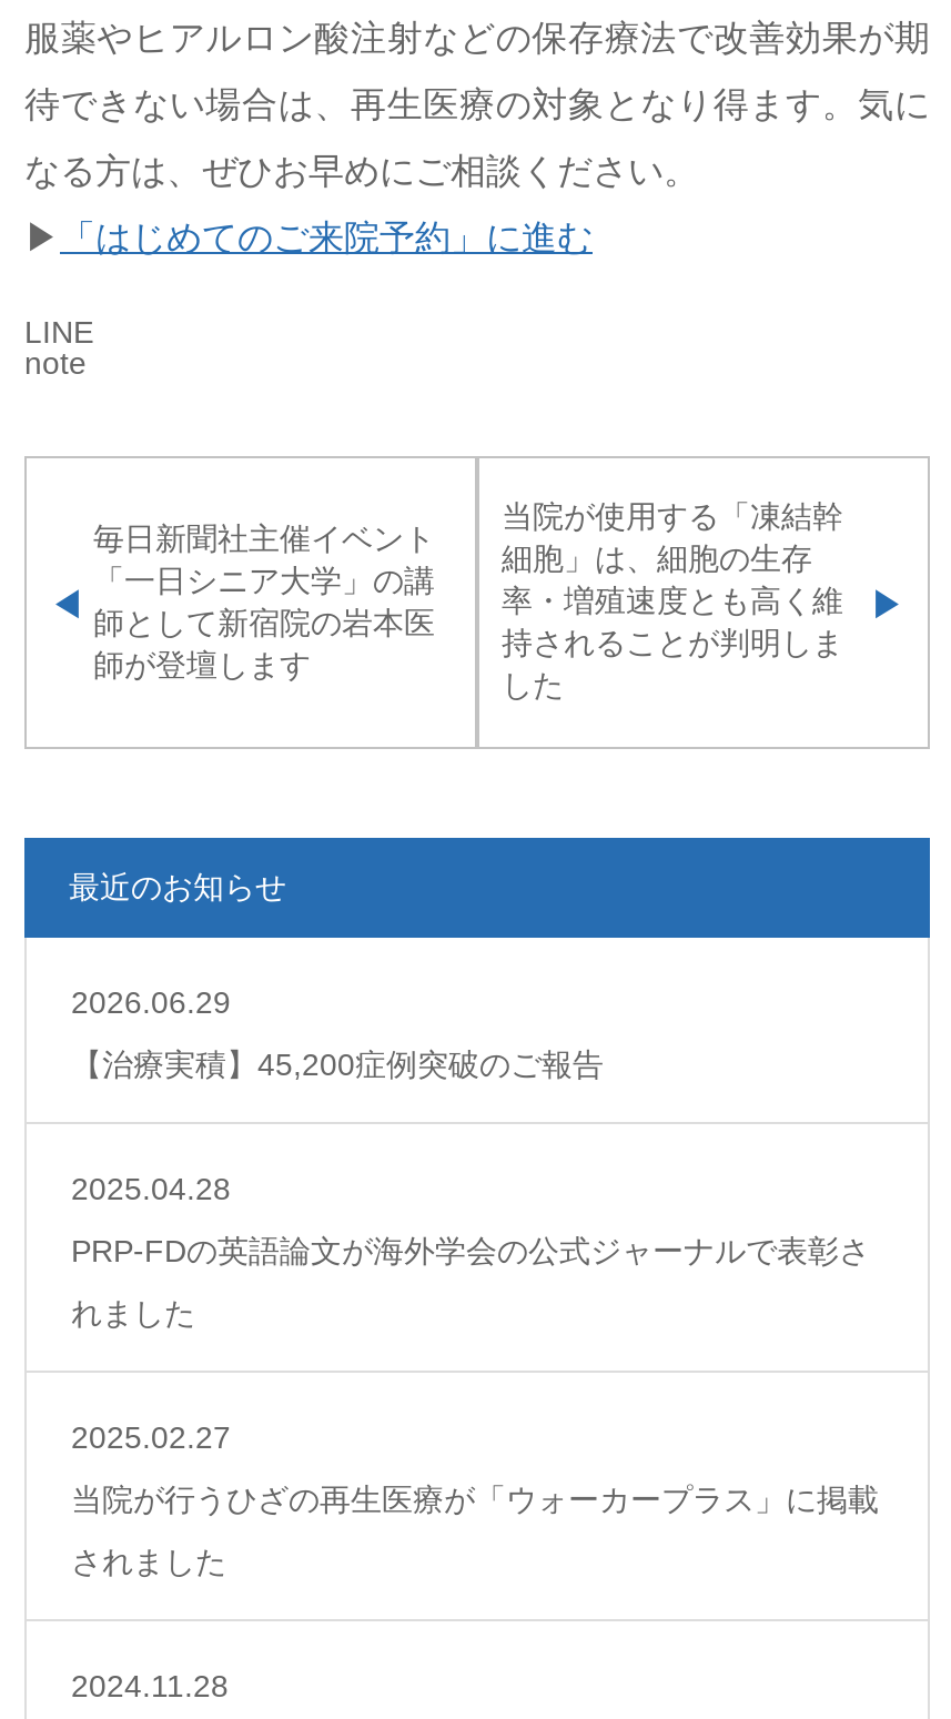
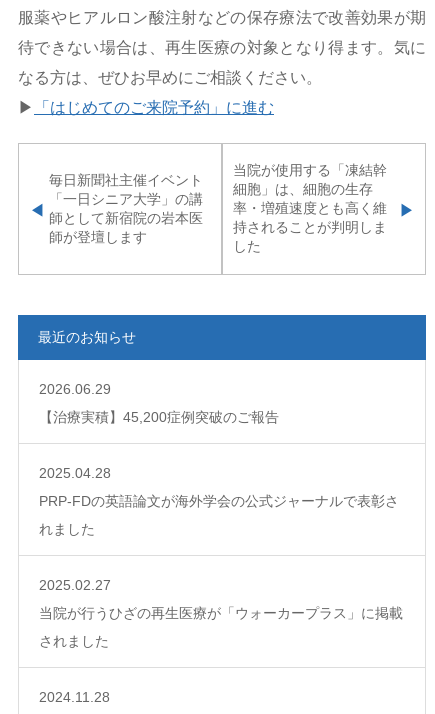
- LINE
- note
